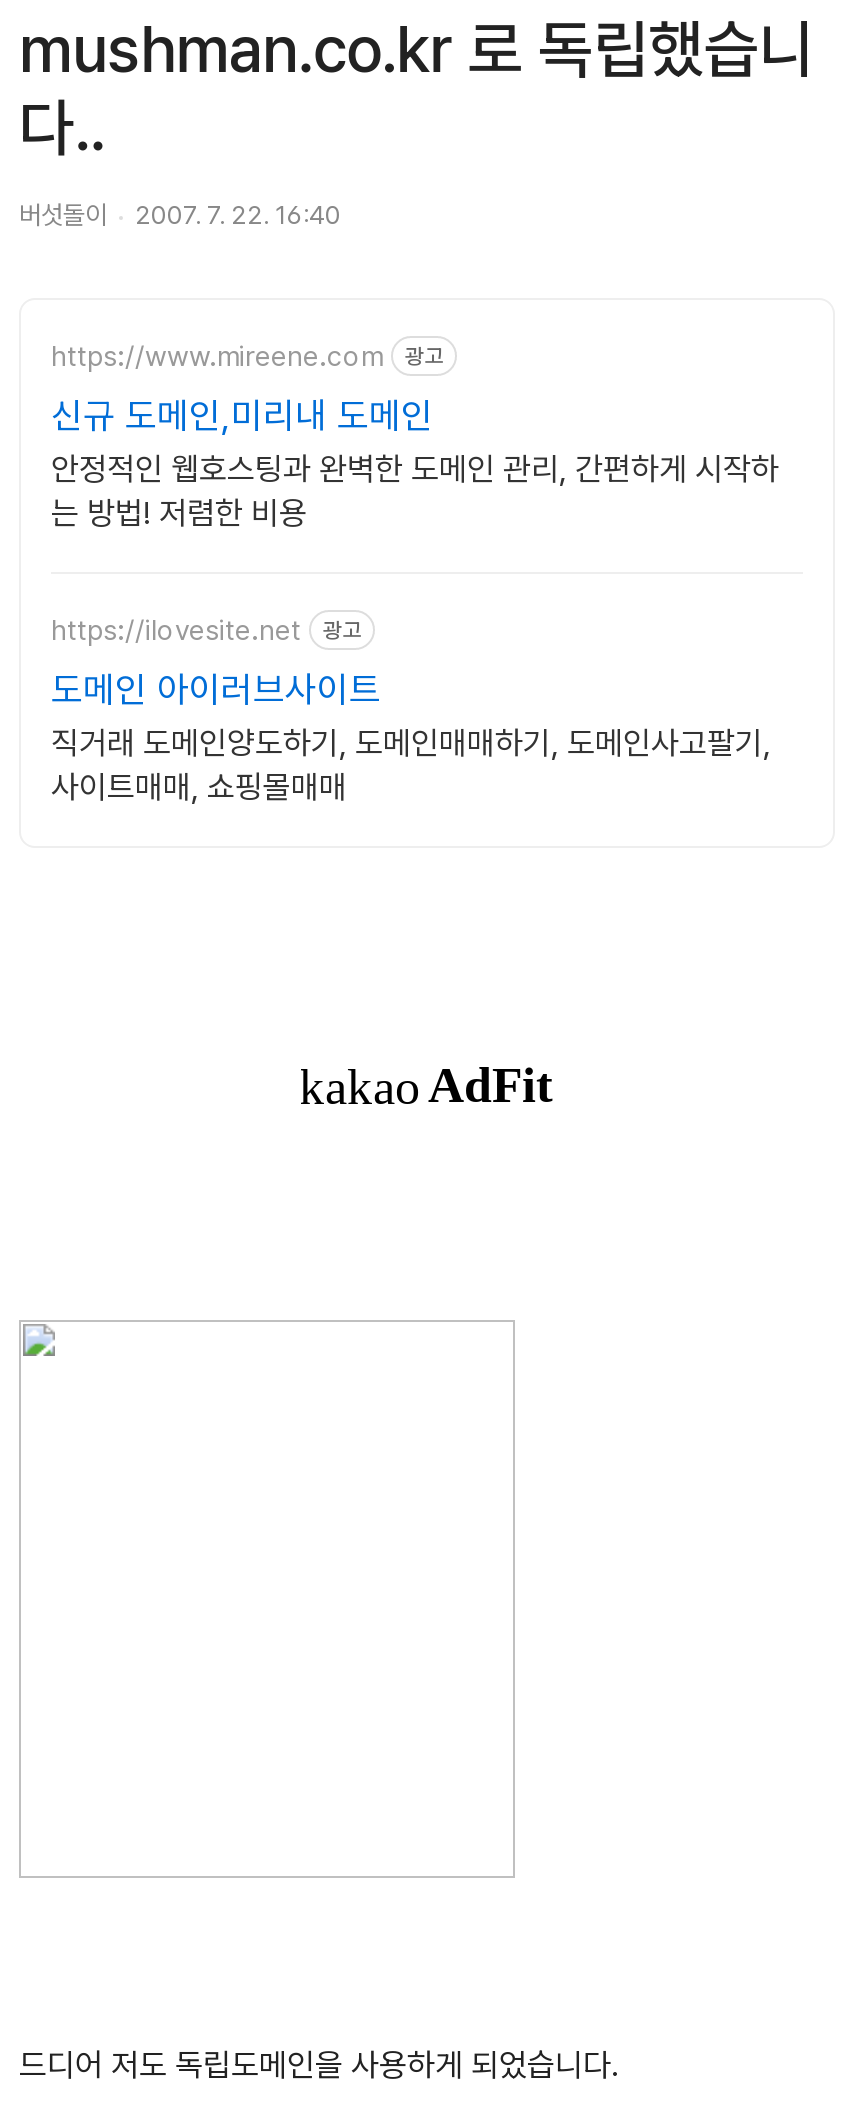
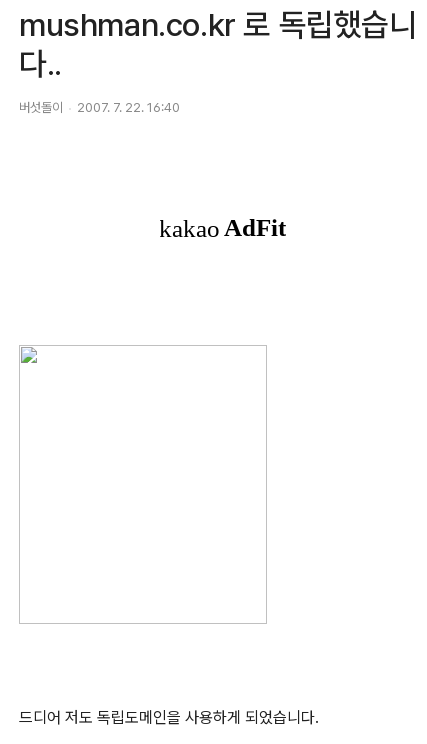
- https://www.mireene.com
- 광고
- 신규 도메인,미리내 도메인
- 안정적인 웹호스팅과 완벽한 도메인 관리, 간편하게 시작하
- 는 방법! 저렴한 비용
- https://ilovesite.net
- 광고
- 도메인 아이러브사이트
- 직거래 도메인양도하기, 도메인매매하기, 도메인사고팔기,
- 사이트매매, 쇼핑몰매매
